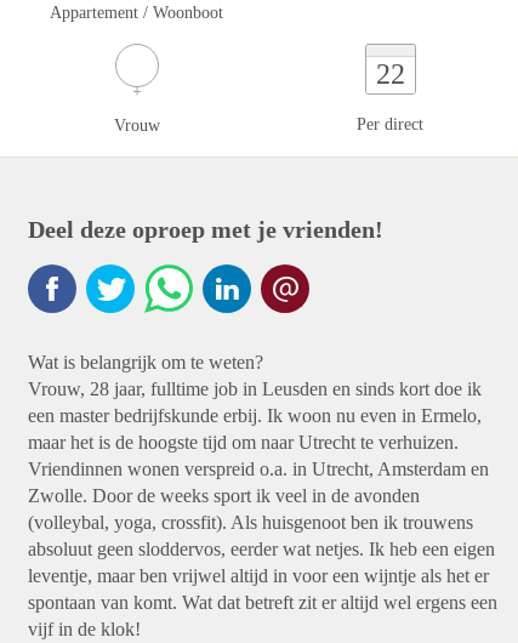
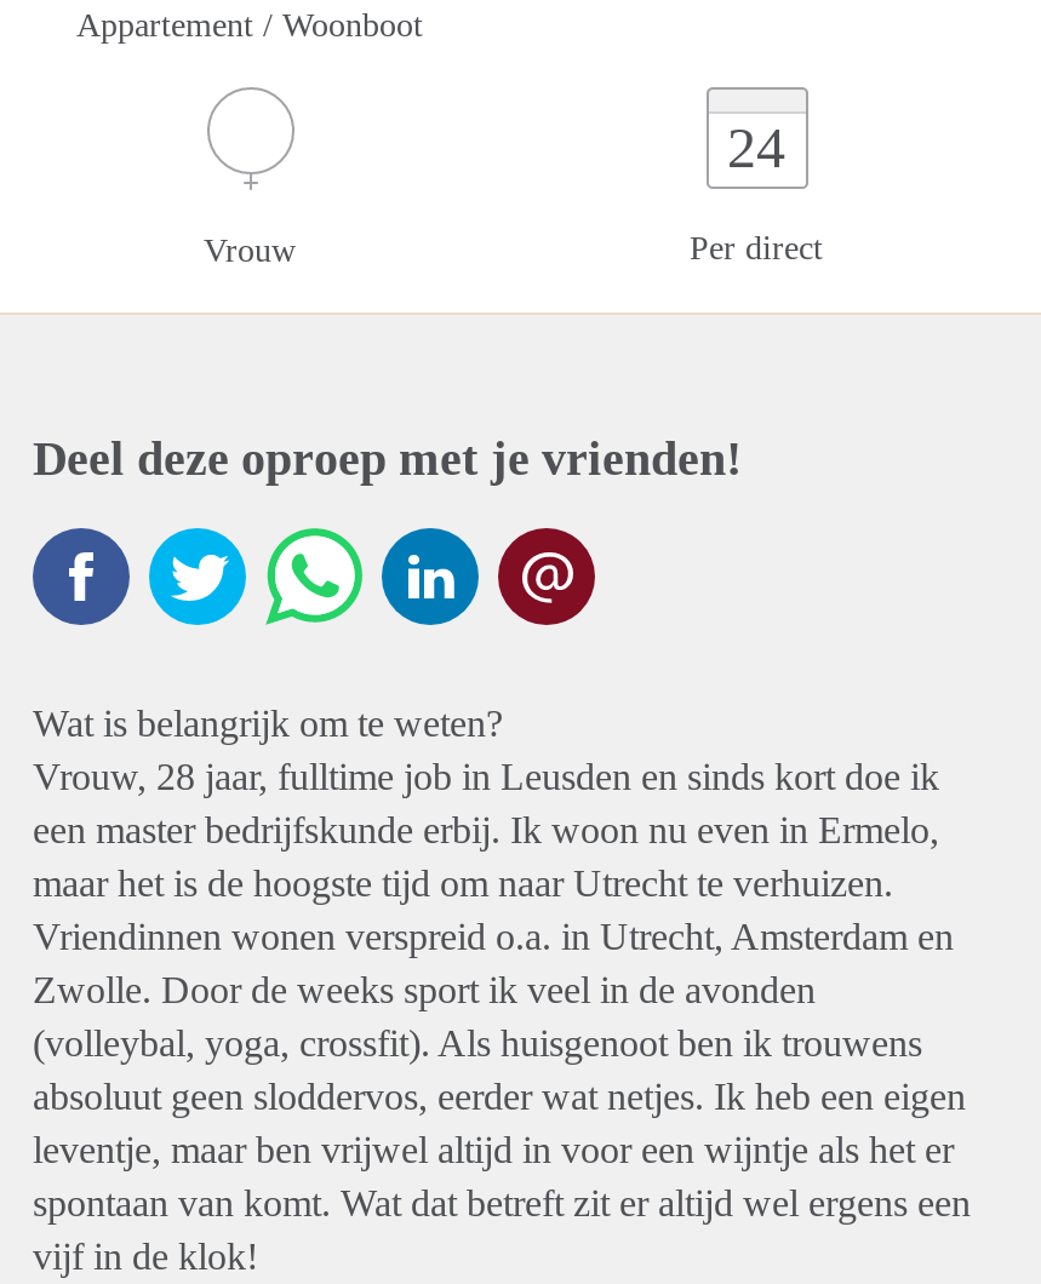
- 22
+ 24
